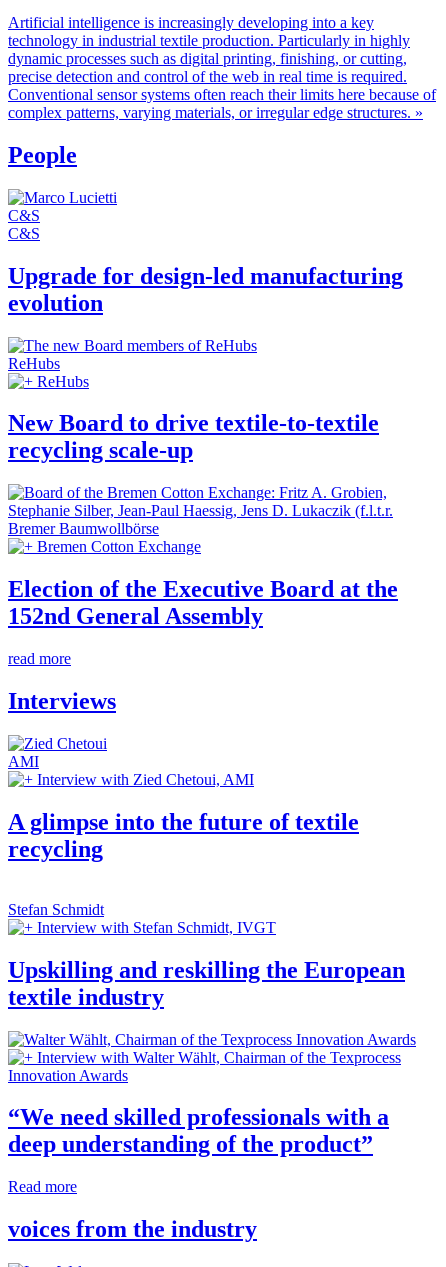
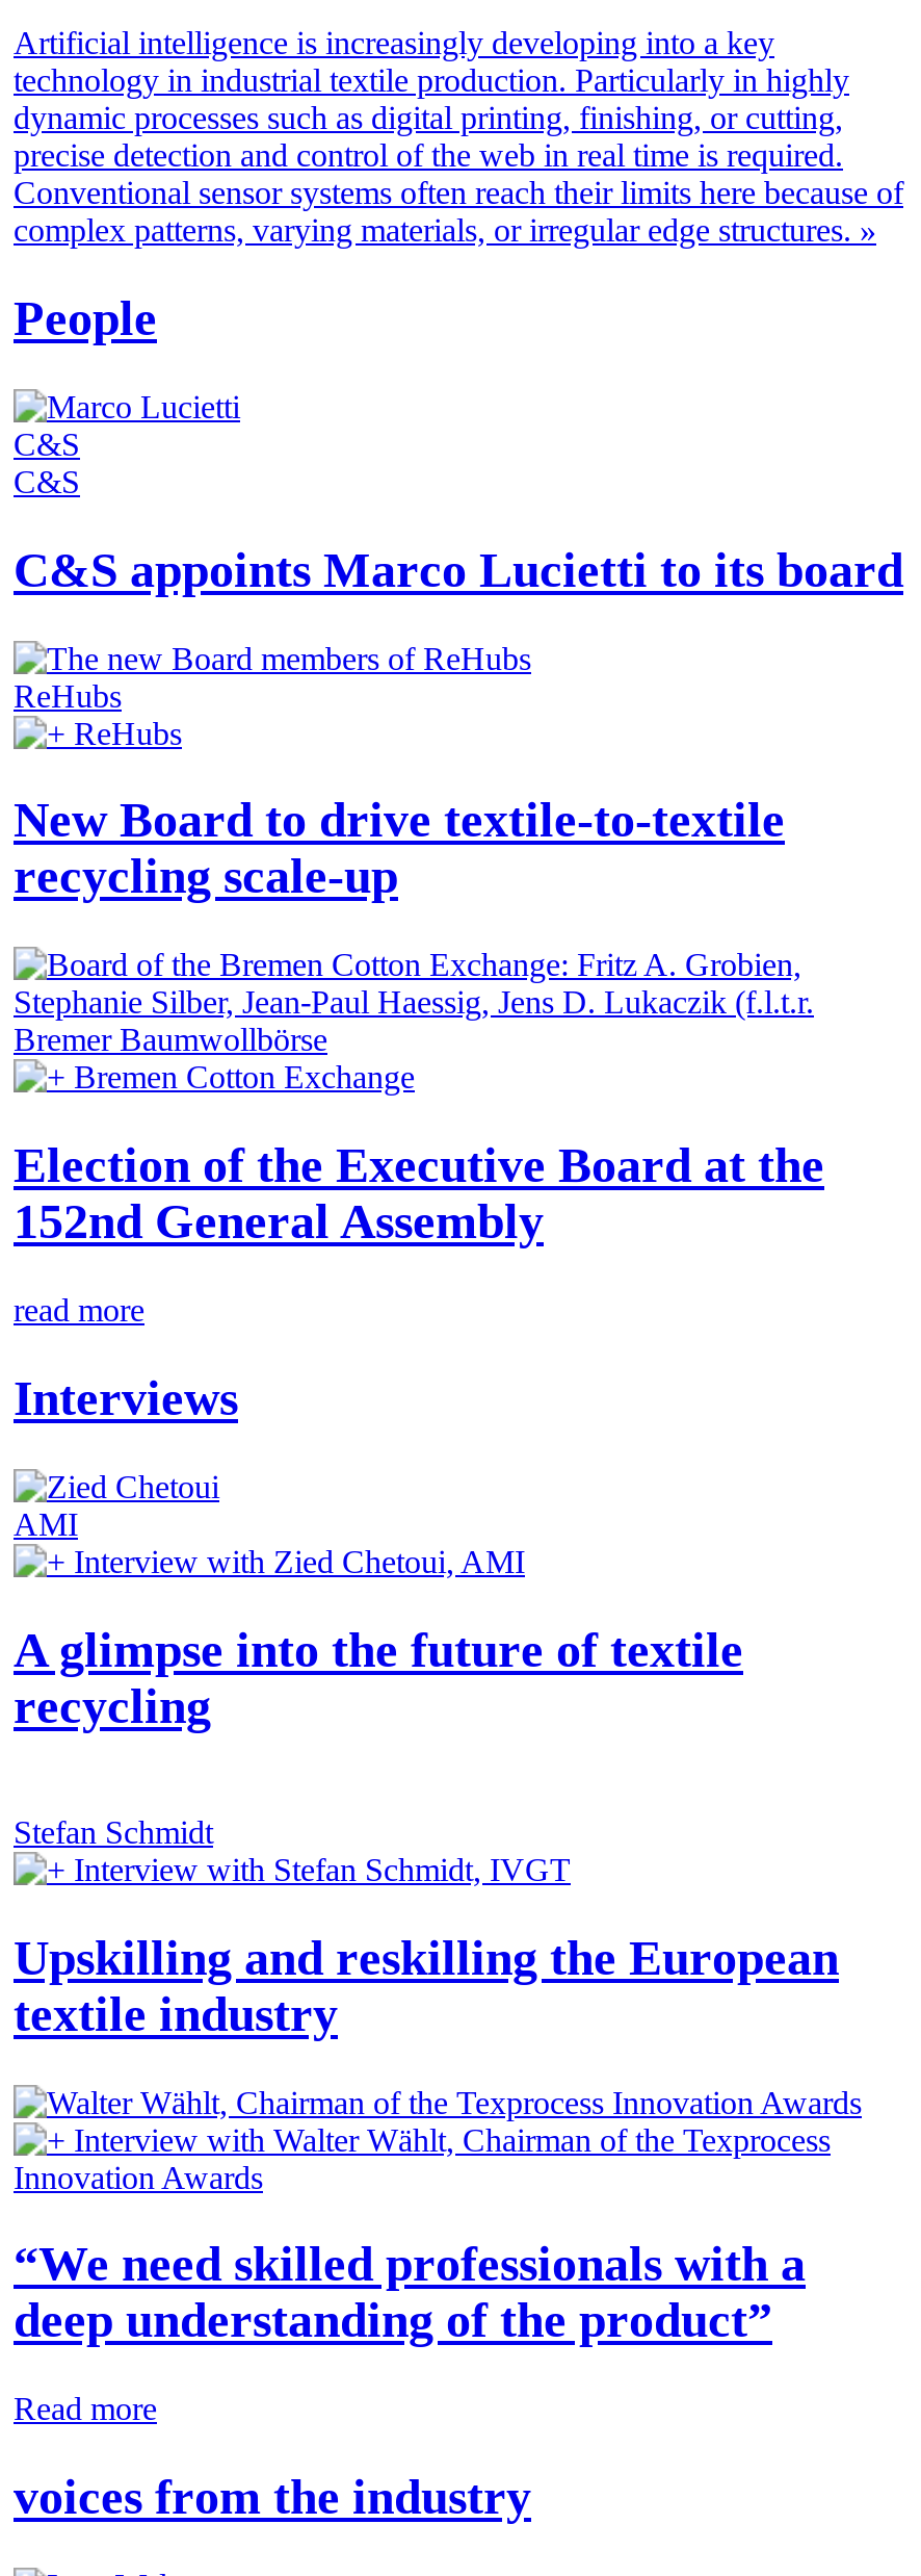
- Upgrade for design-led manufacturing
- evolution
+ C&S appoints Marco Lucietti to its board
